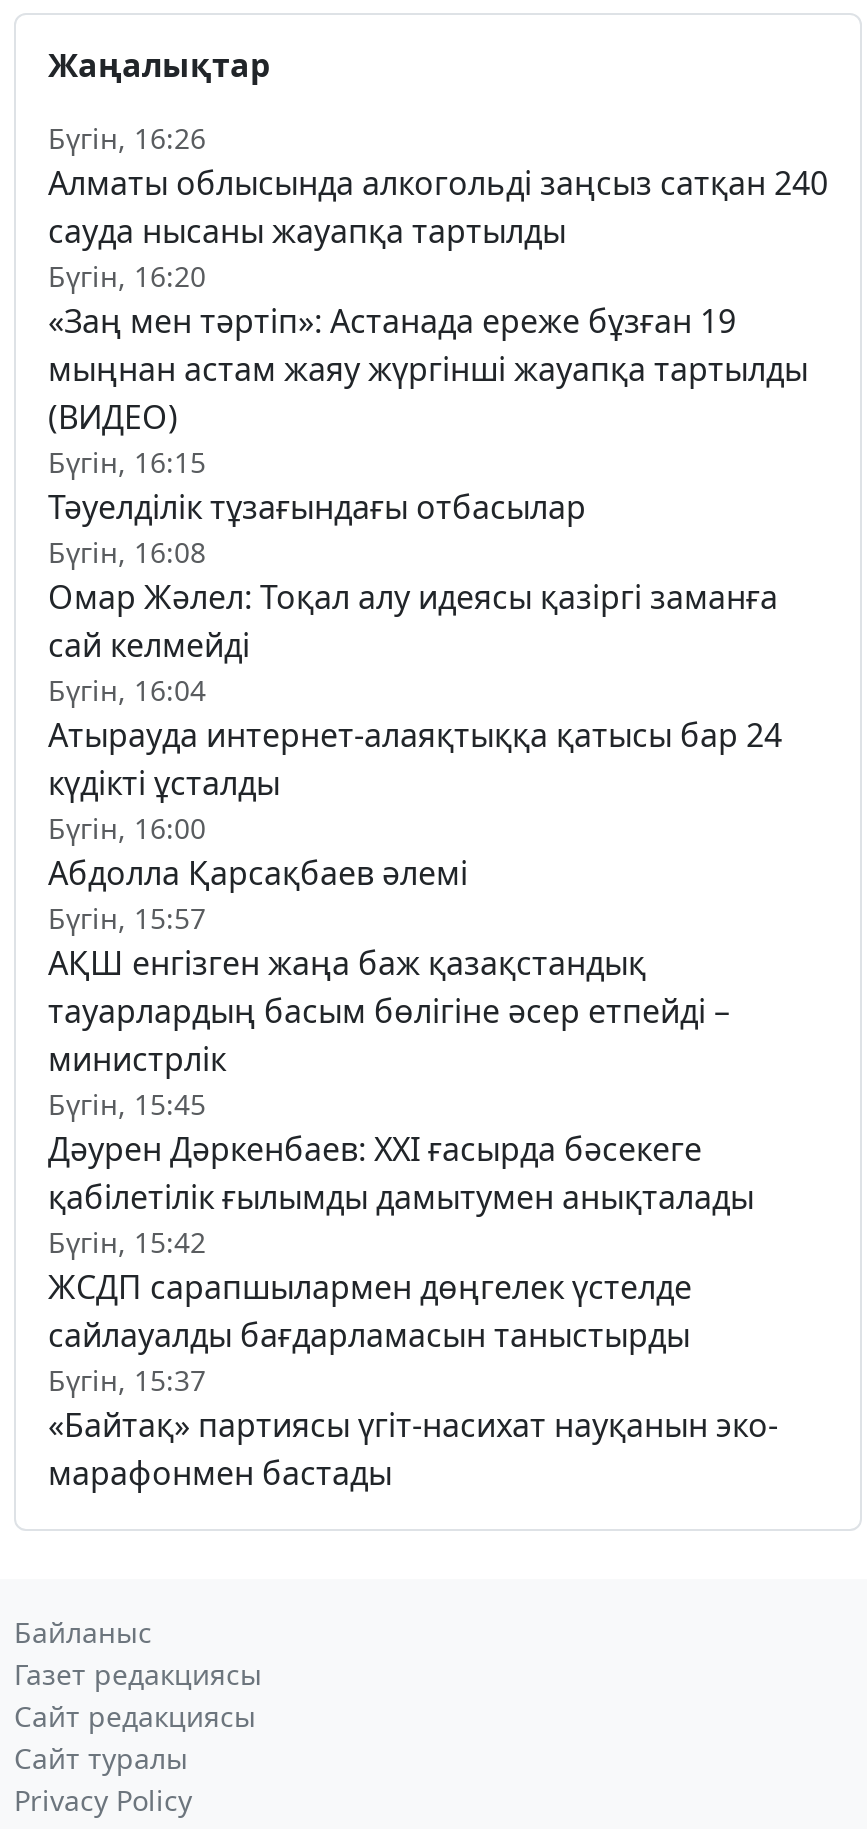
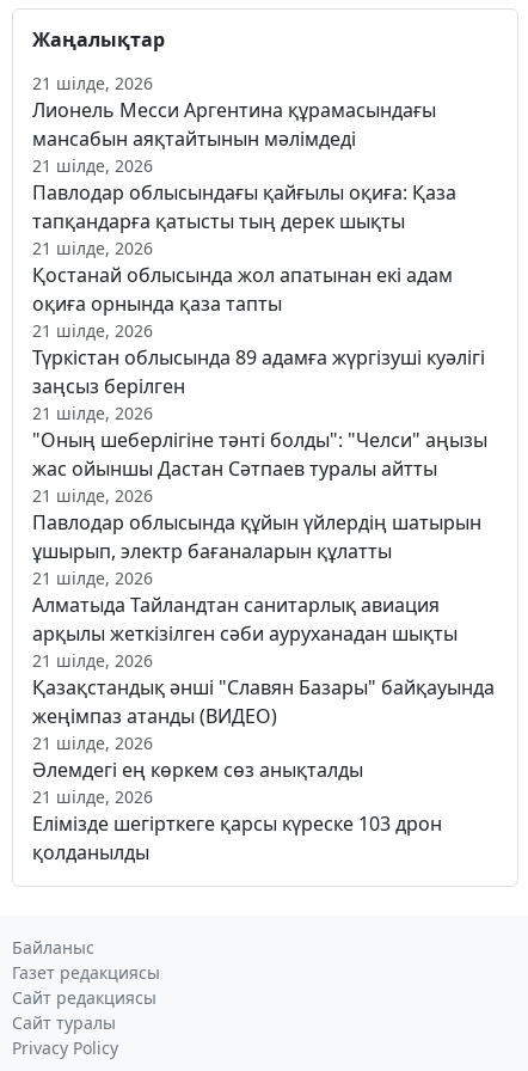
- Бүгін, 16:26
- Алматы облысында алкогольді заңсыз сатқан 240
- сауда нысаны жауапқа тартылды
- Бүгін, 16:20
- «Заң мен тәртіп»: Астанада ереже бұзған 19
- мыңнан астам жаяу жүргінші жауапқа тартылды
- (ВИДЕО)
- Бүгін, 16:15
- Тәуелділік тұзағындағы отбасылар
- Бүгін, 16:08
- Омар Жәлел: Тоқал алу идеясы қазіргі заманға
- сай келмейді
- Бүгін, 16:04
- Атырауда интернет-алаяқтыққа қатысы бар 24
- күдікті ұсталды
- Бүгін, 16:00
- Абдолла Қарсақбаев әлемі
- Бүгін, 15:57
- АҚШ енгізген жаңа баж қазақстандық
- тауарлардың басым бөлігіне әсер етпейді –
- министрлік
- Бүгін, 15:45
- Дәурен Дәркенбаев: XXI ғасырда бәсекеге
- қабілетілік ғылымды дамытумен анықталады
- Бүгін, 15:42
- ЖСДП сарапшылармен дөңгелек үстелде
- сайлауалды бағдарламасын таныстырды
- Бүгін, 15:37
- «Байтақ» партиясы үгіт-насихат науқанын эко-
- марафонмен бастады
+ 21 шілде, 2026
+ Лионель Месси Аргентина құрамасындағы
+ мансабын аяқтайтынын мәлімдеді
+ 21 шілде, 2026
+ Павлодар облысындағы қайғылы оқиға: Қаза
+ тапқандарға қатысты тың дерек шықты
+ 21 шілде, 2026
+ Қостанай облысында жол апатынан екі адам
+ оқиға орнында қаза тапты
+ 21 шілде, 2026
+ Түркістан облысында 89 адамға жүргізуші куәлігі
+ заңсыз берілген
+ 21 шілде, 2026
+ "Оның шеберлігіне тәнті болды": "Челси" аңызы
+ жас ойыншы Дастан Сәтпаев туралы айтты
+ 21 шілде, 2026
+ Павлодар облысында құйын үйлердің шатырын
+ ұшырып, электр бағаналарын құлатты
+ 21 шілде, 2026
+ Алматыда Тайландтан санитарлық авиация
+ арқылы жеткізілген сәби ауруханадан шықты
+ 21 шілде, 2026
+ Қазақстандық әнші "Славян Базары" байқауында
+ жеңімпаз атанды (ВИДЕО)
+ 21 шілде, 2026
+ Әлемдегі ең көркем сөз анықталды
+ 21 шілде, 2026
+ Елімізде шегірткеге қарсы күреске 103 дрон
+ қолданылды
